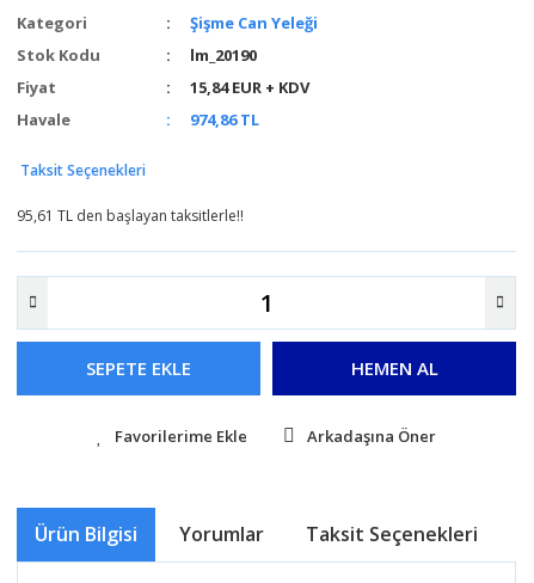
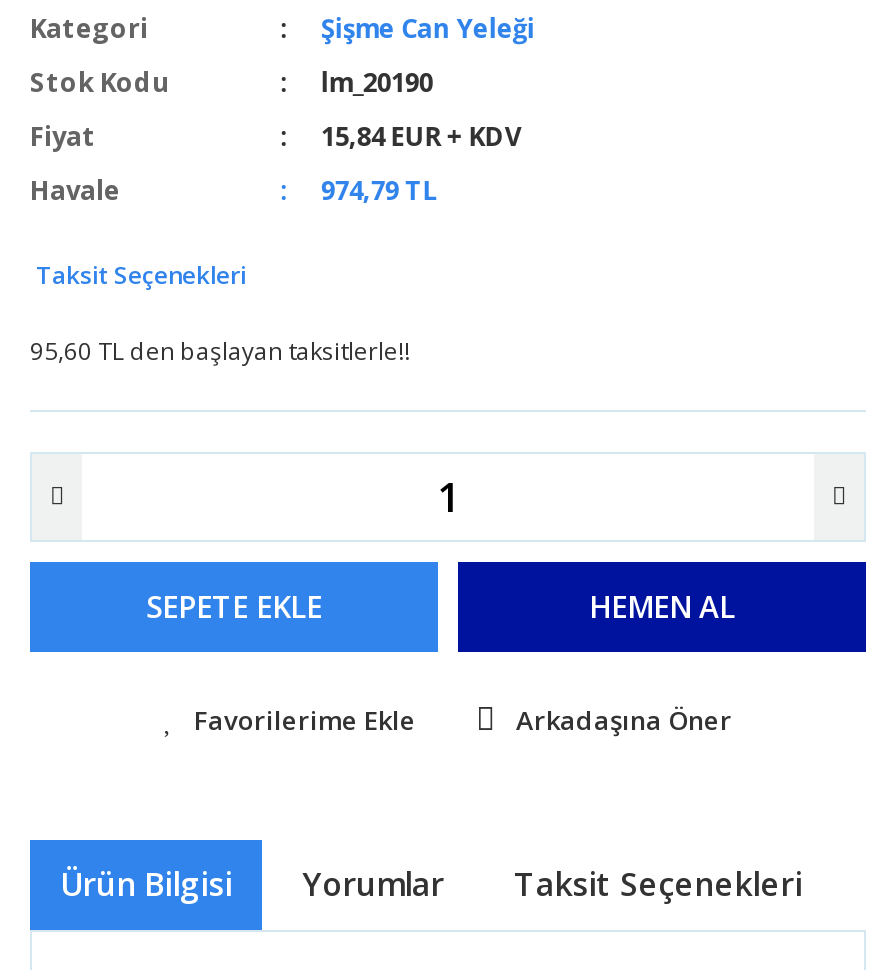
- 974,86 TL
+ 974,79 TL

- 95,61 TL den başlayan taksitlerle!!
+ 95,60 TL den başlayan taksitlerle!!
